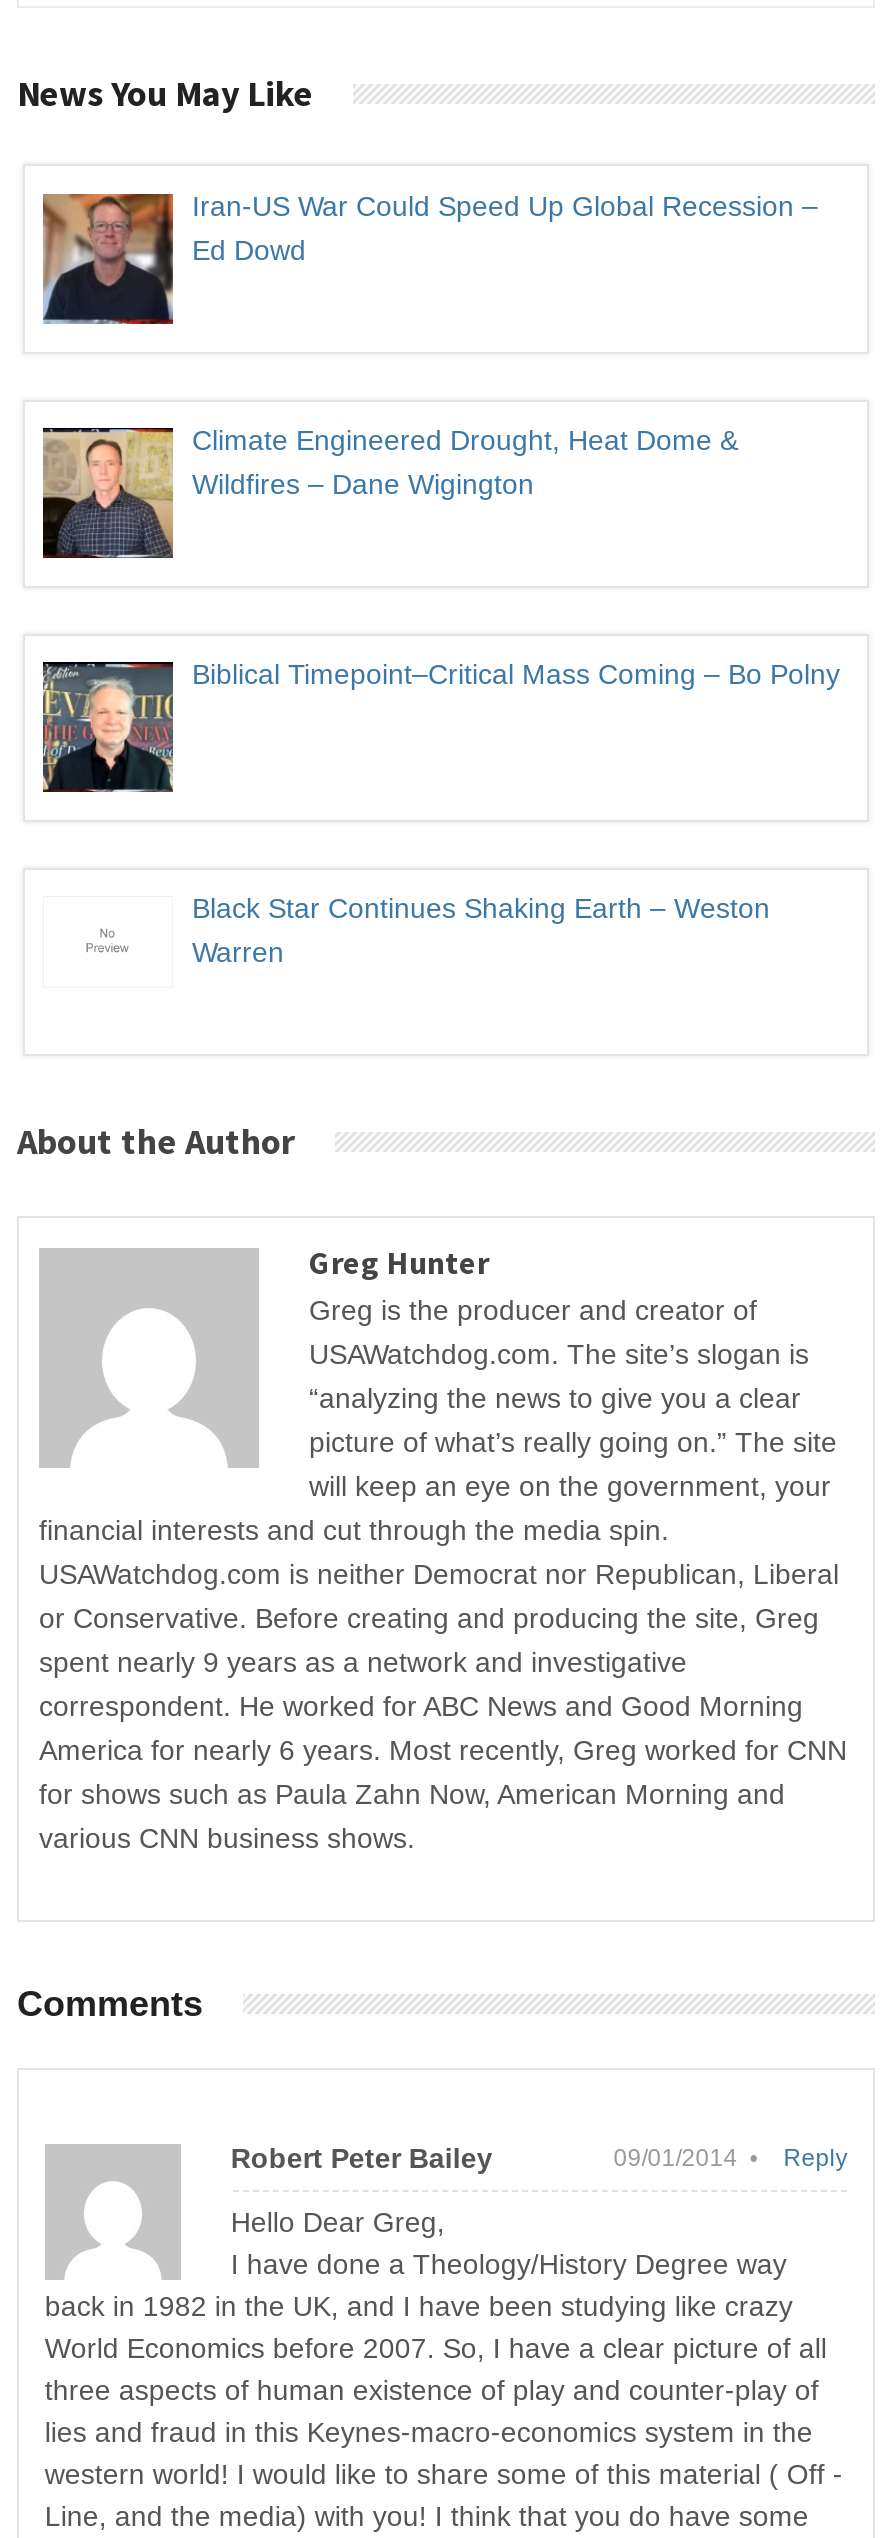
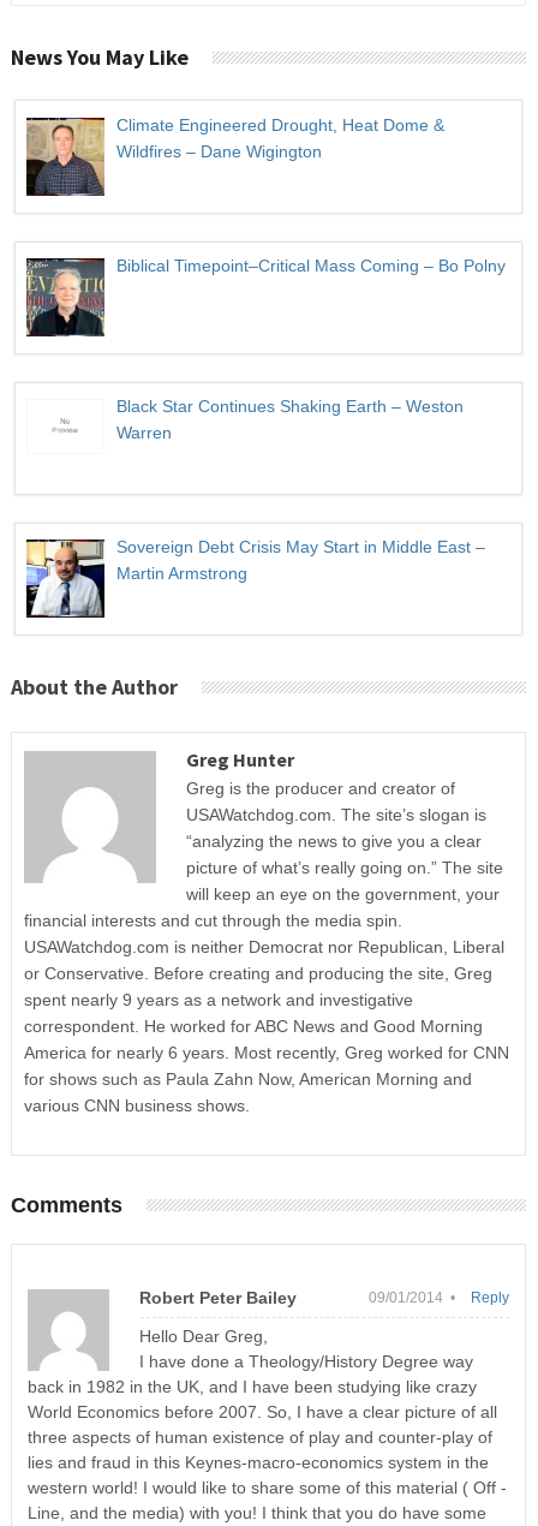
- [image]
- Iran-US War Could Speed Up Global Recession –
- Ed Dowd

moved up: [image] | Climate Engineered Drought, Heat Dome & | Wildfires – Dane Wigington | Biblical Timepoint–Critical Mass Coming – Bo Polny | Black Star Continues Shaking Earth – Weston | Warren

+ [image]
+ Sovereign Debt Crisis May Start in Middle East –
+ Martin Armstrong
